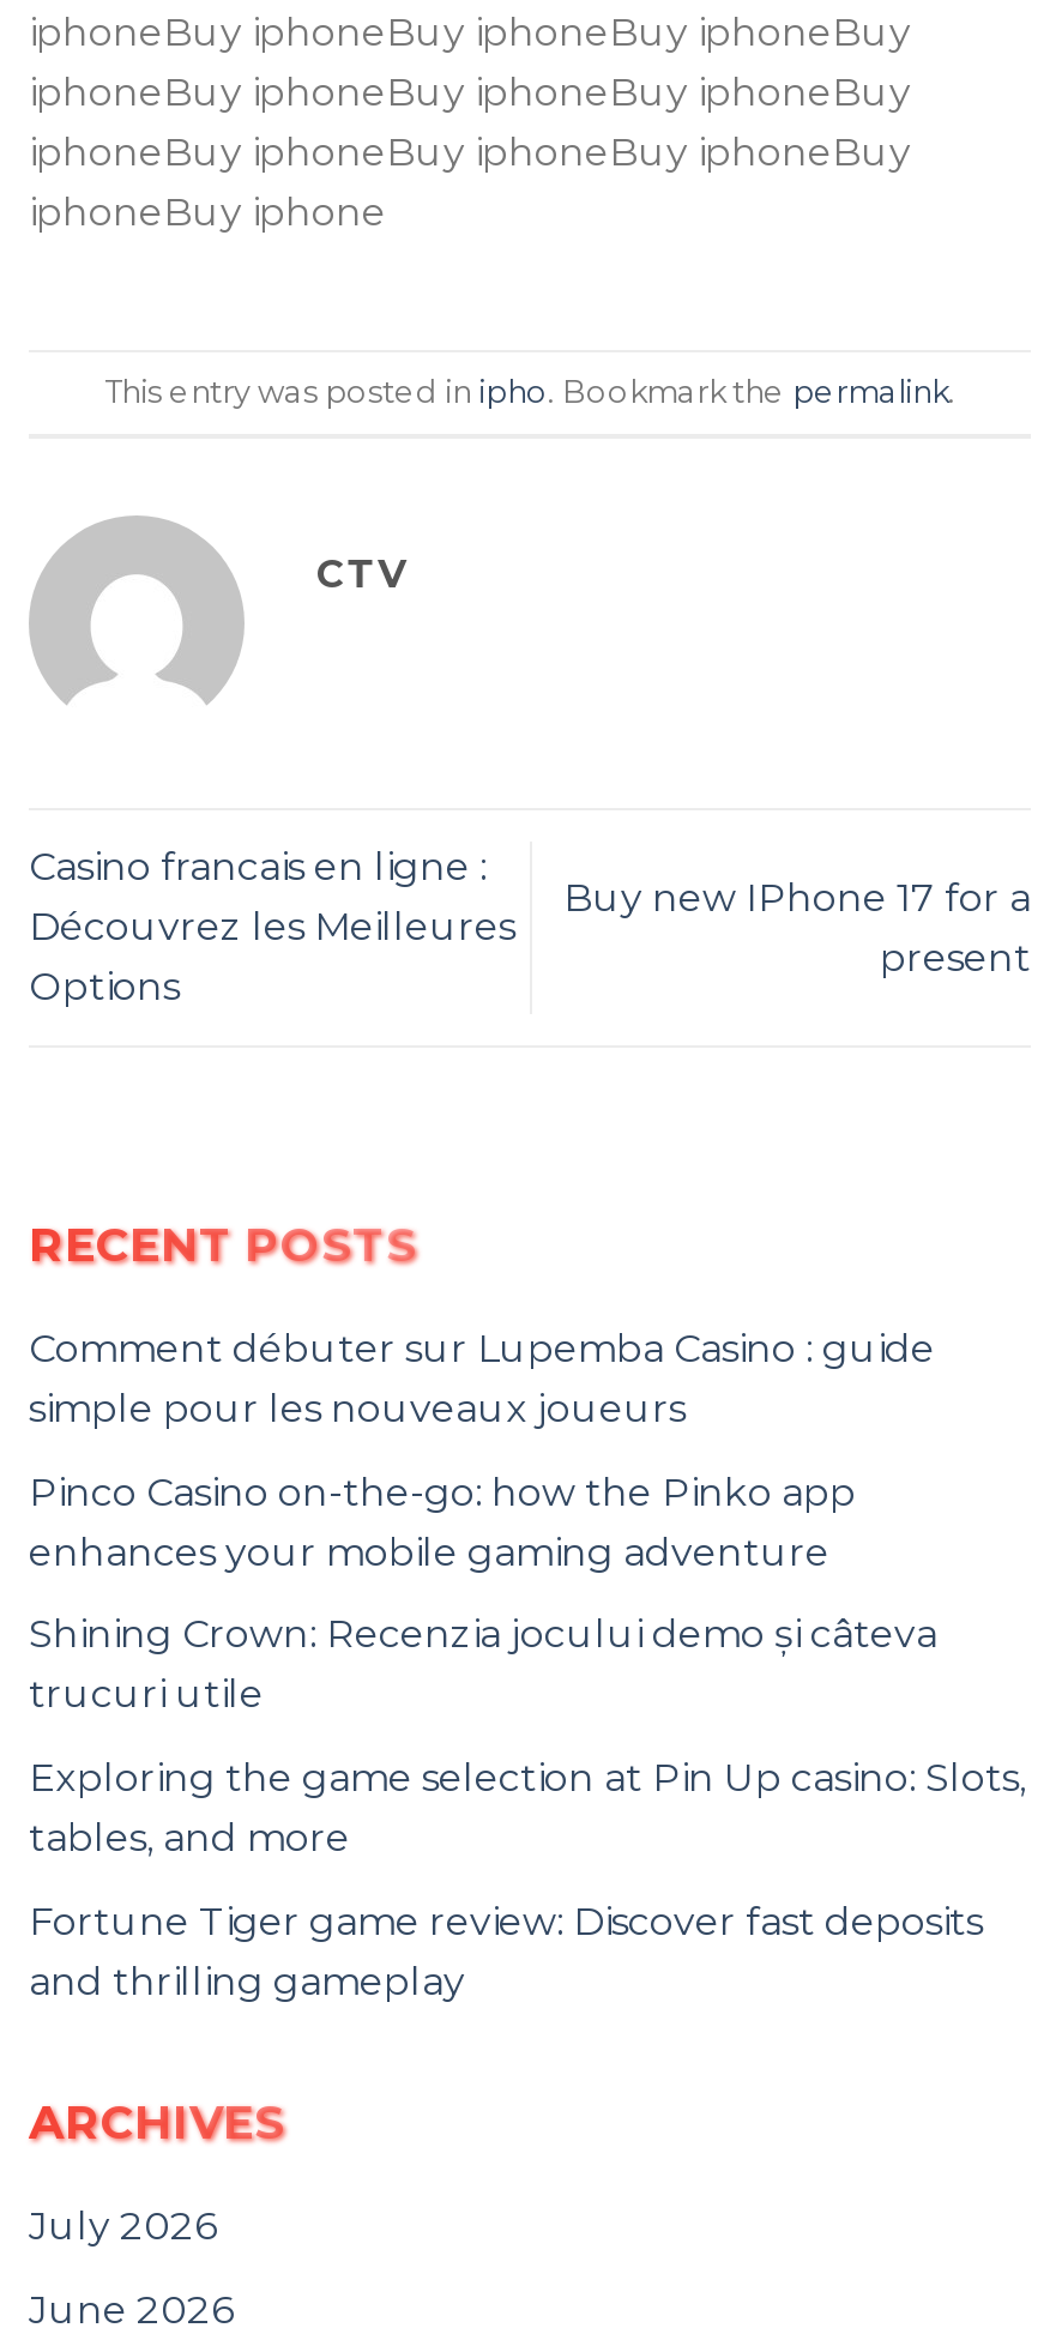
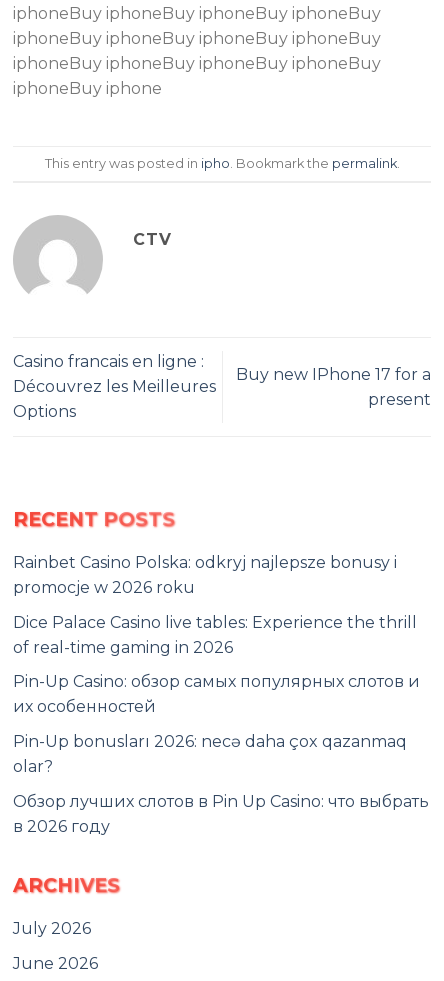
- Comment débuter sur Lupemba Casino : guide
- simple pour les nouveaux joueurs
+ Rainbet Casino Polska: odkryj najlepsze bonusy i
+ promocje w 2026 roku

- Pinco Casino on-the-go: how the Pinko app
- enhances your mobile gaming adventure
+ Dice Palace Casino live tables: Experience the thrill
+ of real-time gaming in 2026

- Shining Crown: Recenzia jocului demo și câteva
- trucuri utile
+ Pin-Up Casino: обзор самых популярных слотов и
+ их особенностей

- Exploring the game selection at Pin Up casino: Slots,
- tables, and more
+ Pin-Up bonusları 2026: necə daha çox qazanmaq
+ olar?

- Fortune Tiger game review: Discover fast deposits
- and thrilling gameplay
+ Обзор лучших слотов в Pin Up Casino: что выбрать
+ в 2026 году
